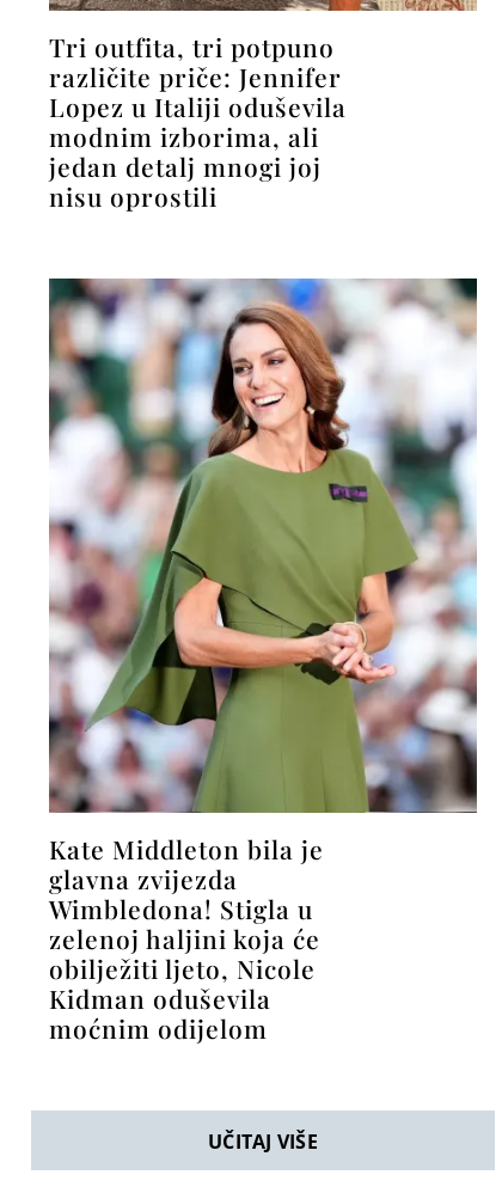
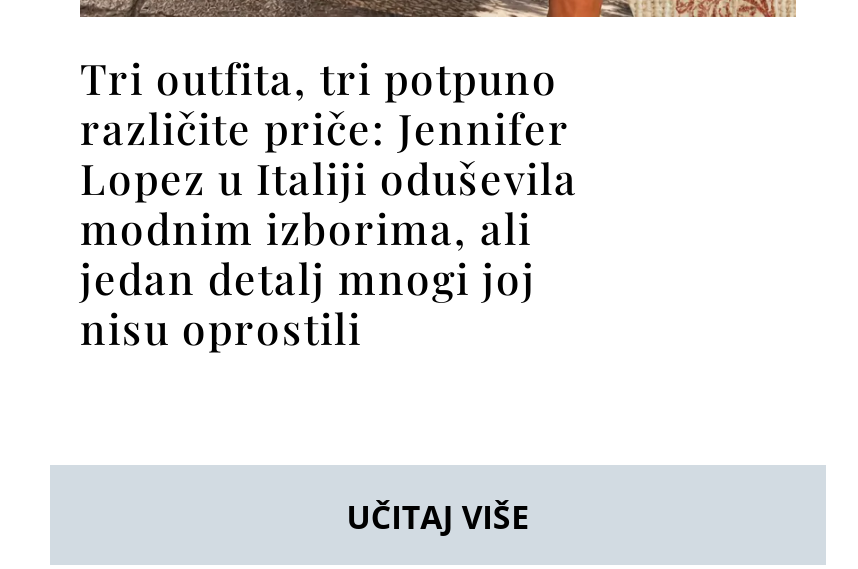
- [image]
- Kate Middleton bila je
- glavna zvijezda
- Wimbledona! Stigla u
- zelenoj haljini koja će
- obilježiti ljeto, Nicole
- Kidman oduševila
- moćnim odijelom
